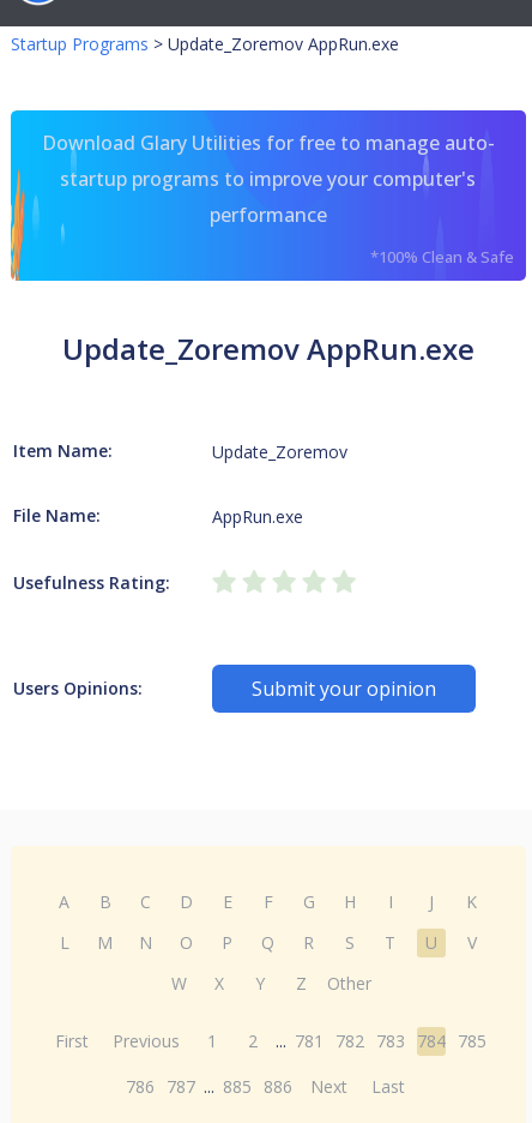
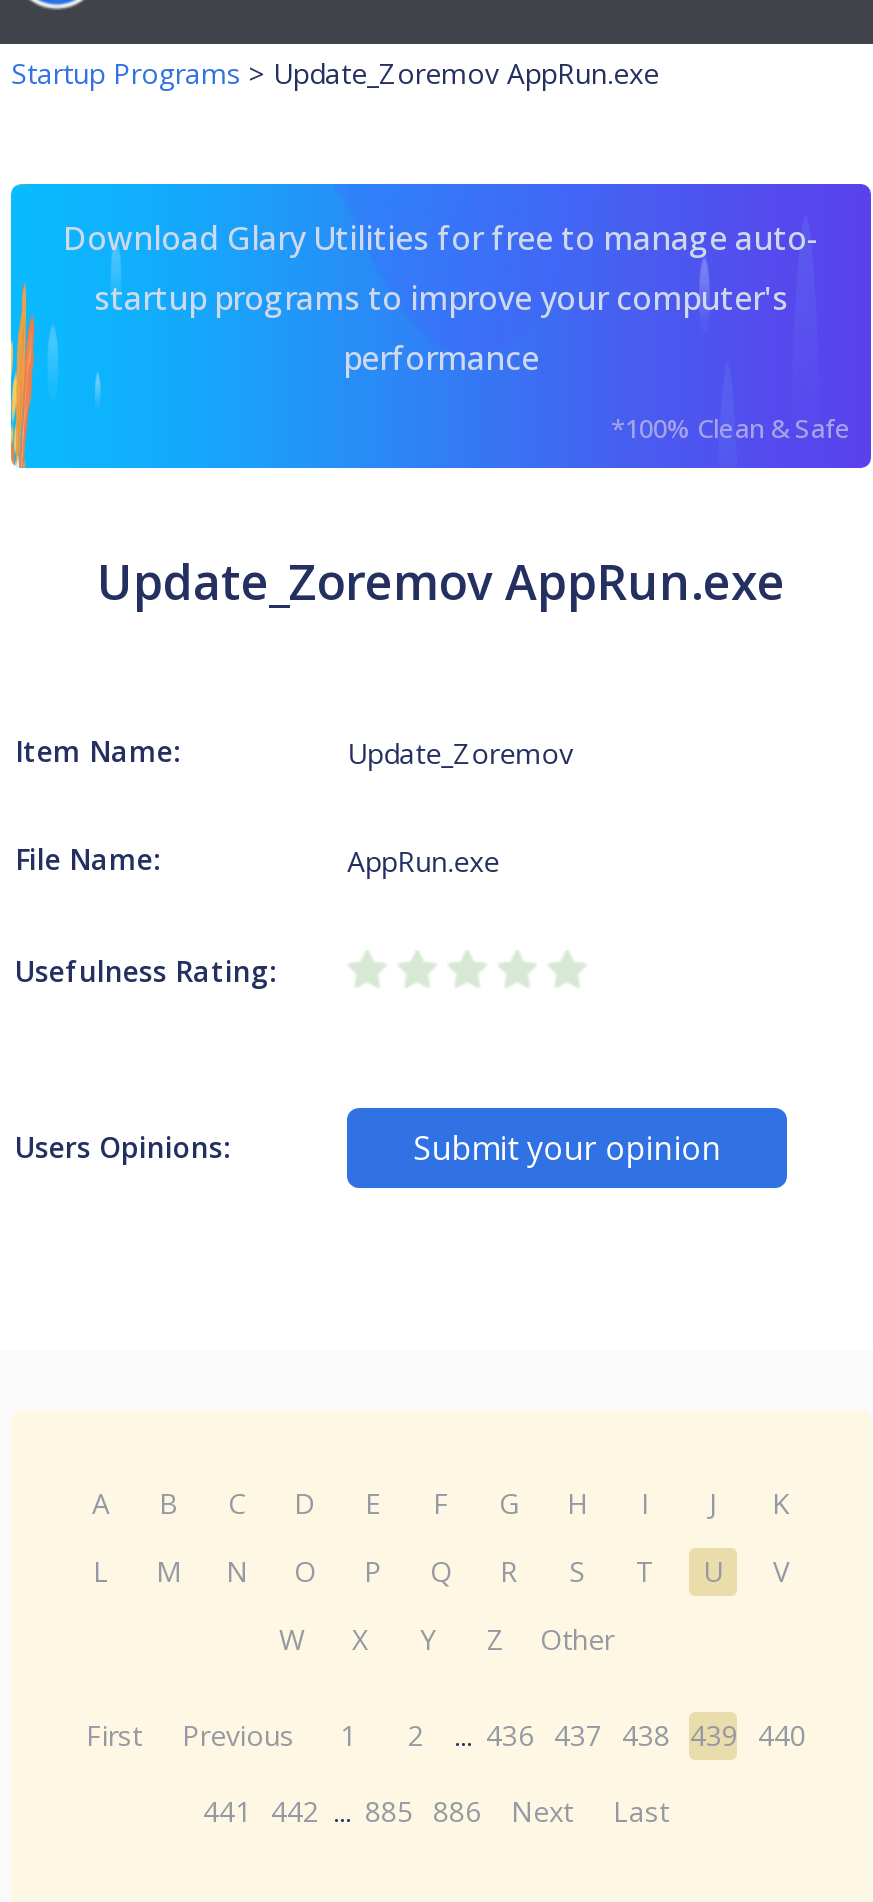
- First Previous 1 2 ... 781 782 783 784 785
+ First Previous 1 2 ... 436 437 438 439 440

- 786 787 ... 885 886 Next Last
+ 441 442 ... 885 886 Next Last
